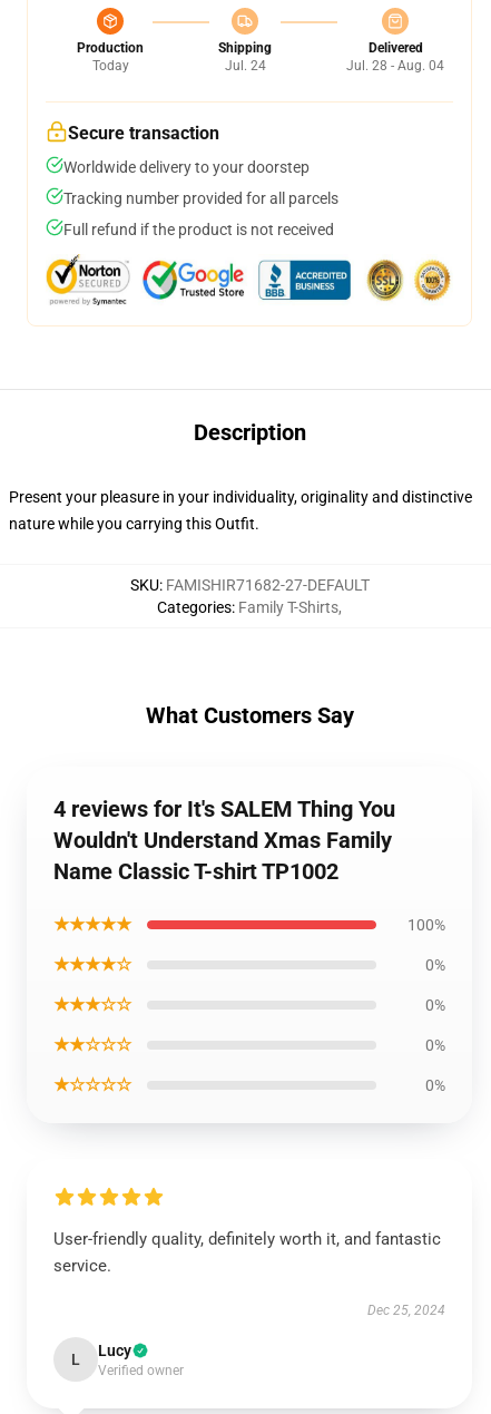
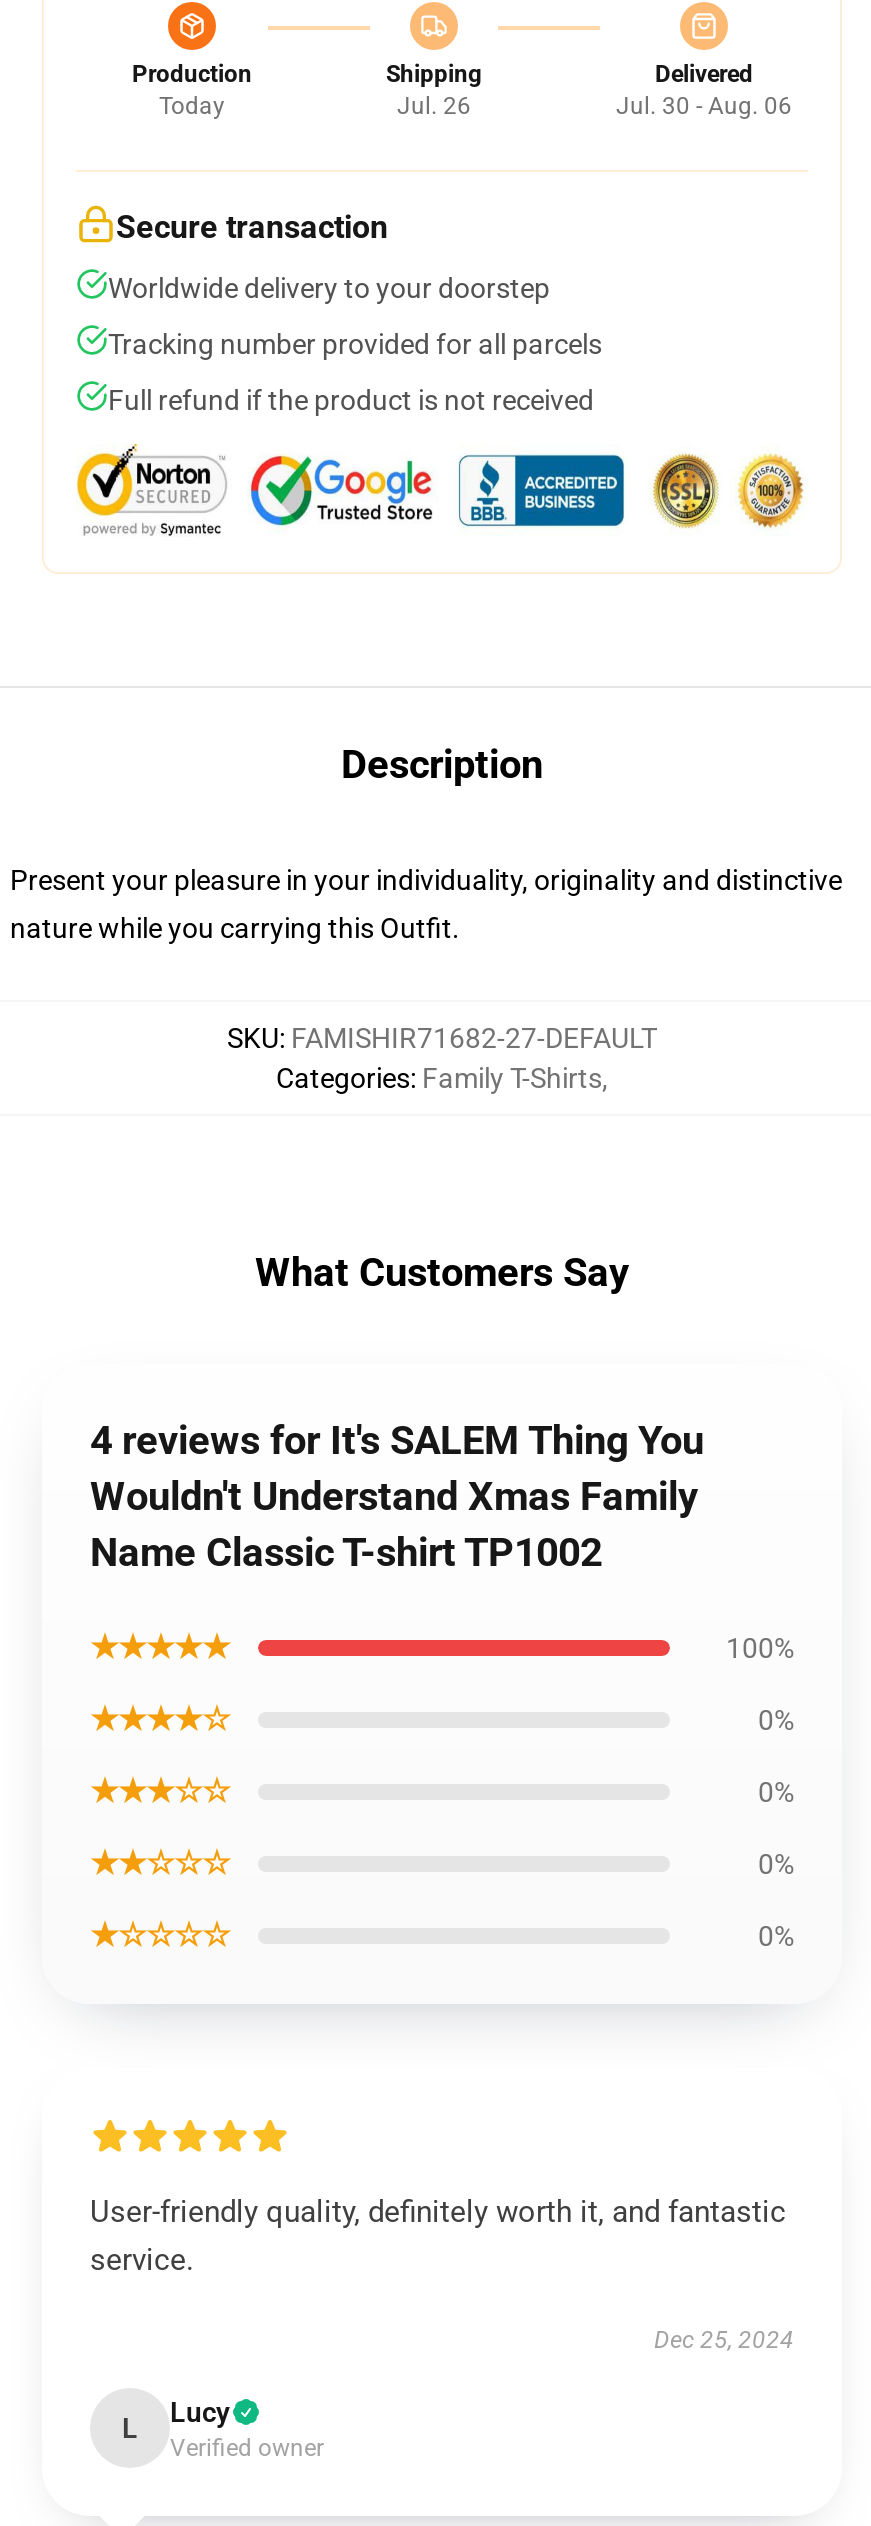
- Jul. 24
+ Jul. 26

- Jul. 28 - Aug. 04
+ Jul. 30 - Aug. 06
